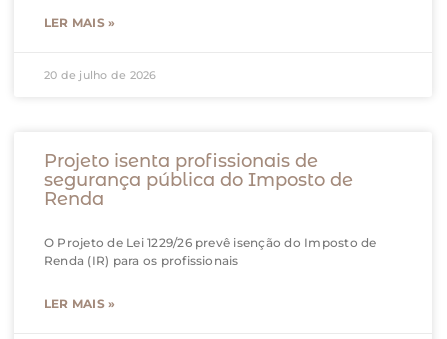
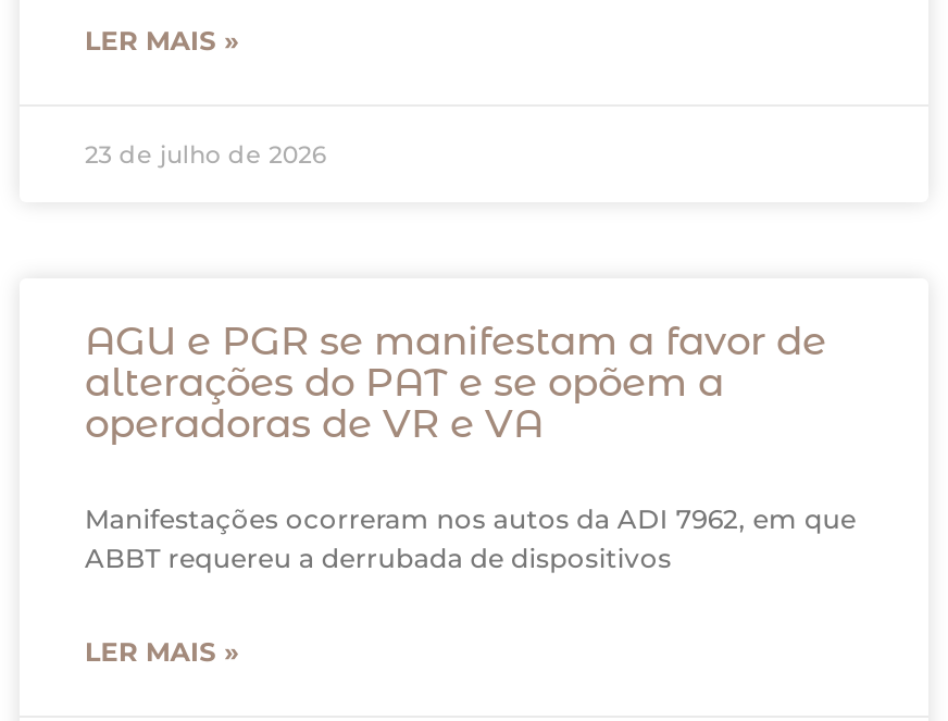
- 20 de julho de 2026
+ 23 de julho de 2026

- Projeto isenta profissionais de
- segurança pública do Imposto de
- Renda
+ AGU e PGR se manifestam a favor de
+ alterações do PAT e se opõem a
+ operadoras de VR e VA

- O Projeto de Lei 1229/26 prevê isenção do Imposto de
- Renda (IR) para os profissionais
+ Manifestações ocorreram nos autos da ADI 7962, em que
+ ABBT requereu a derrubada de dispositivos
